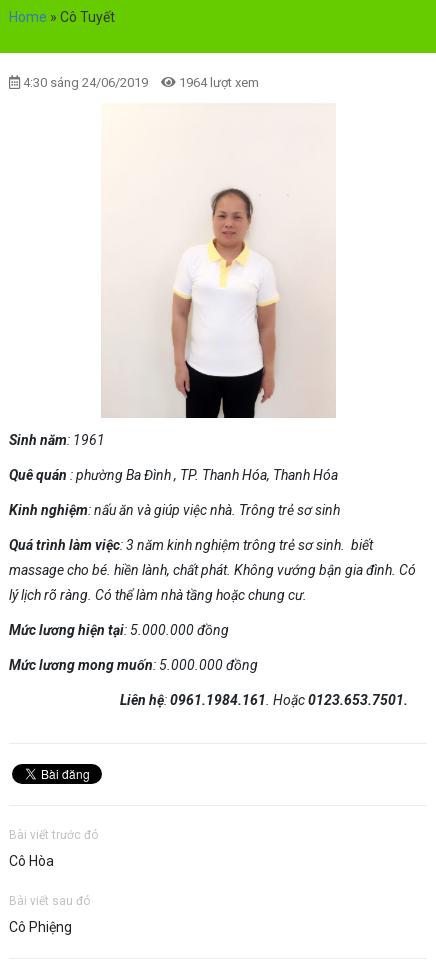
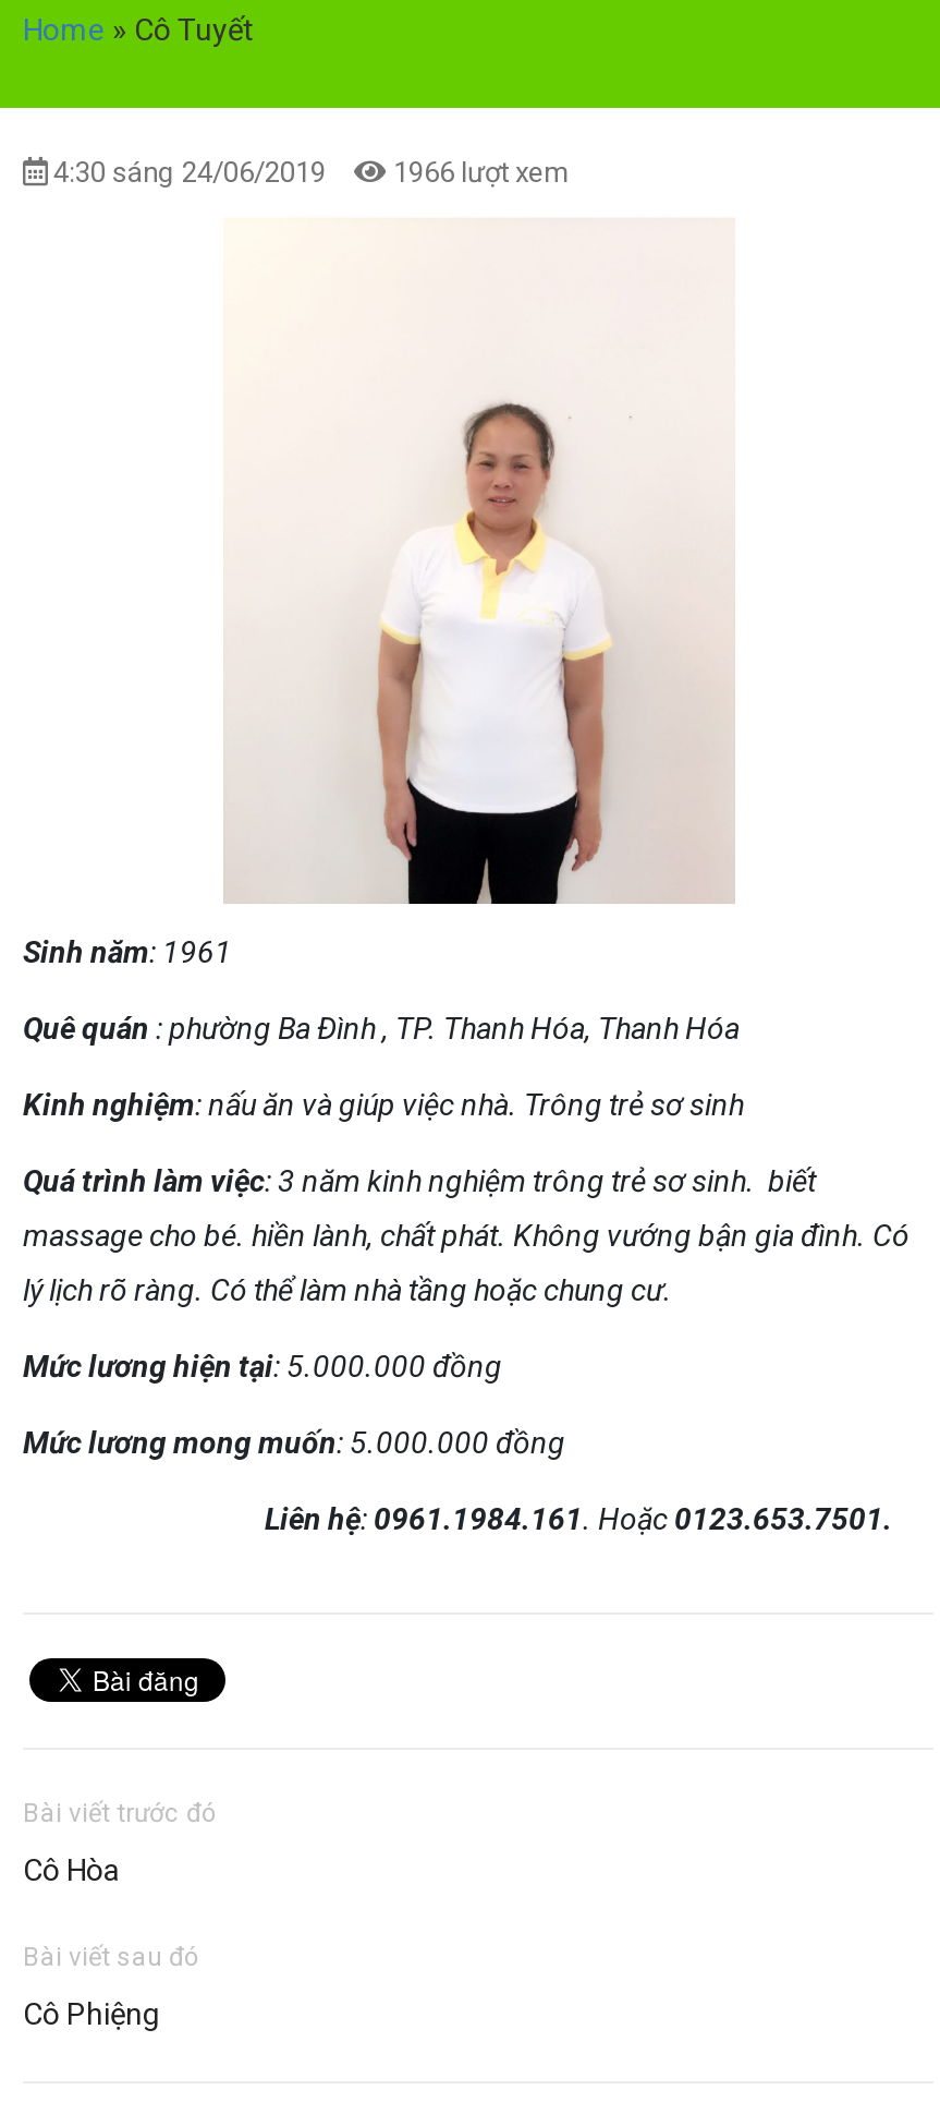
- 4:30 sáng 24/06/2019 1964 lượt xem
+ 4:30 sáng 24/06/2019 1966 lượt xem
